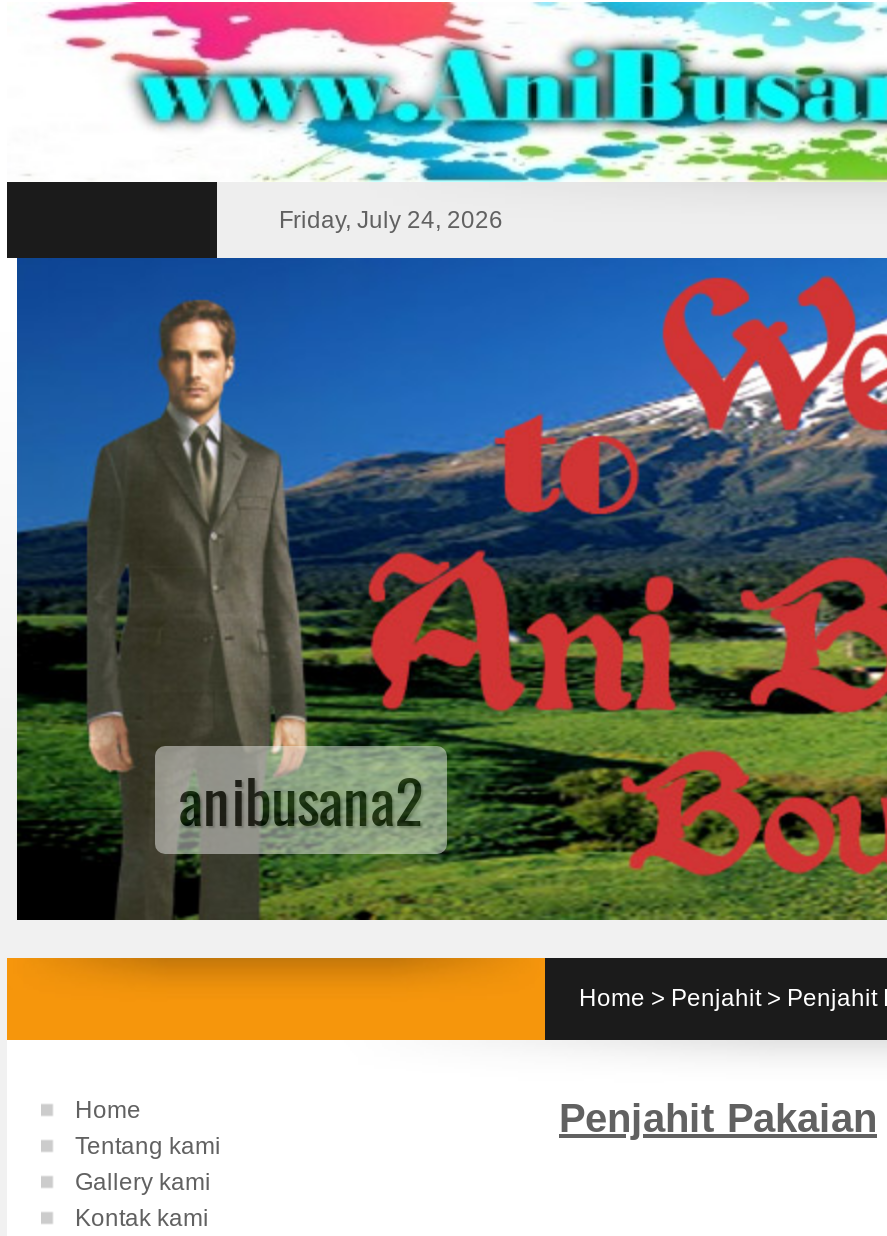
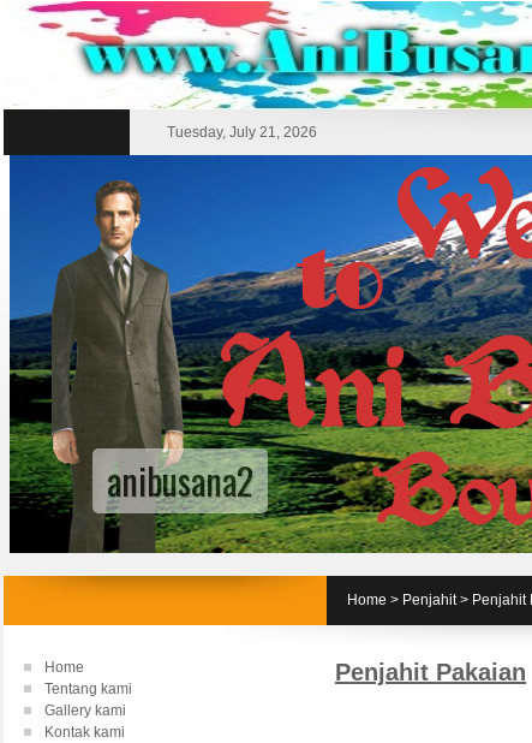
- Friday, July 24, 2026
+ Tuesday, July 21, 2026
